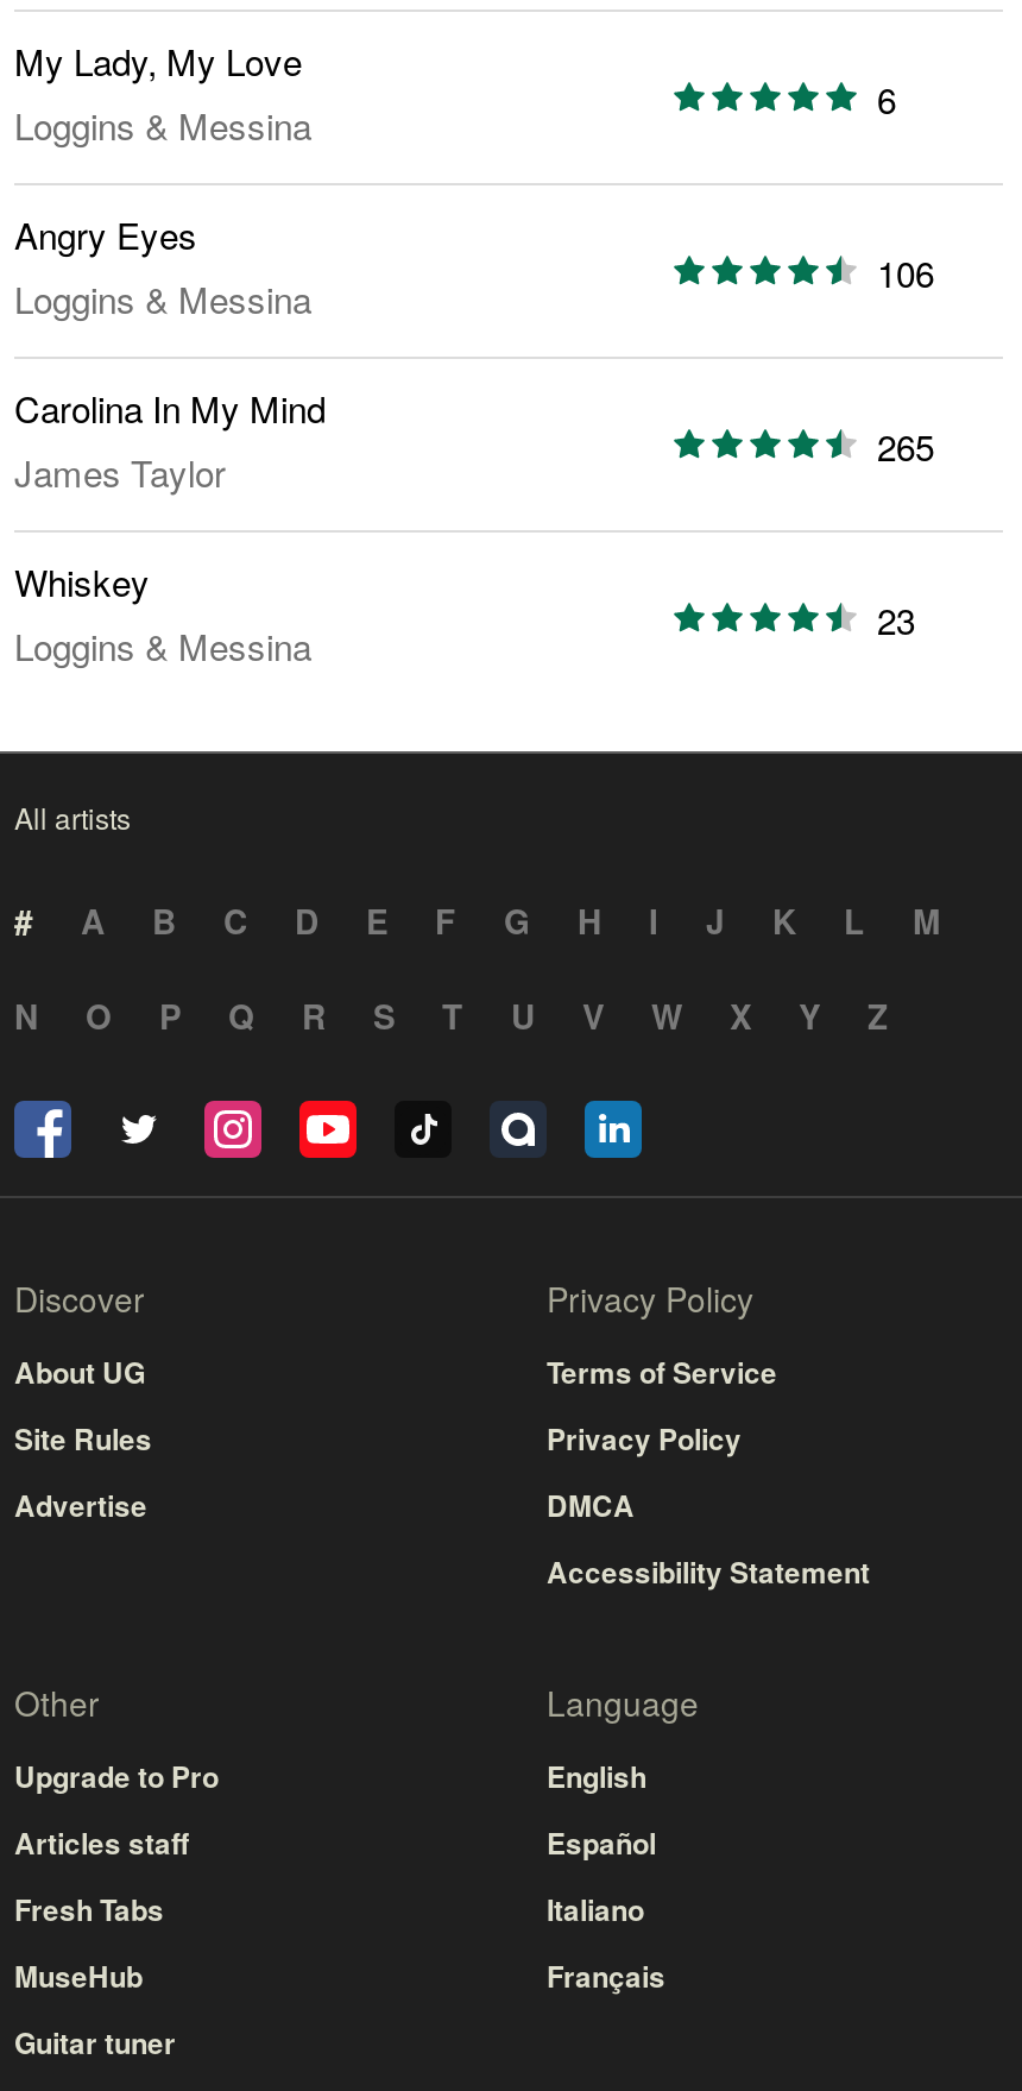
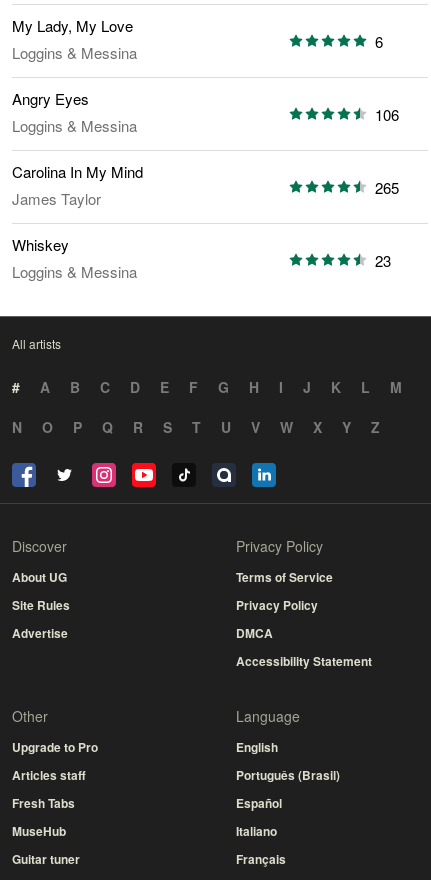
moved down: Español | Italiano | Français

+ Português (Brasil)
